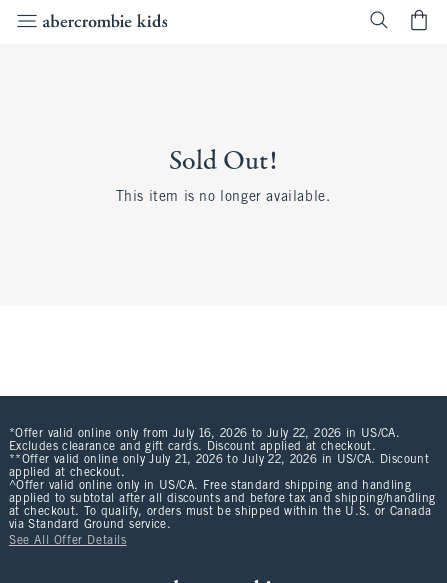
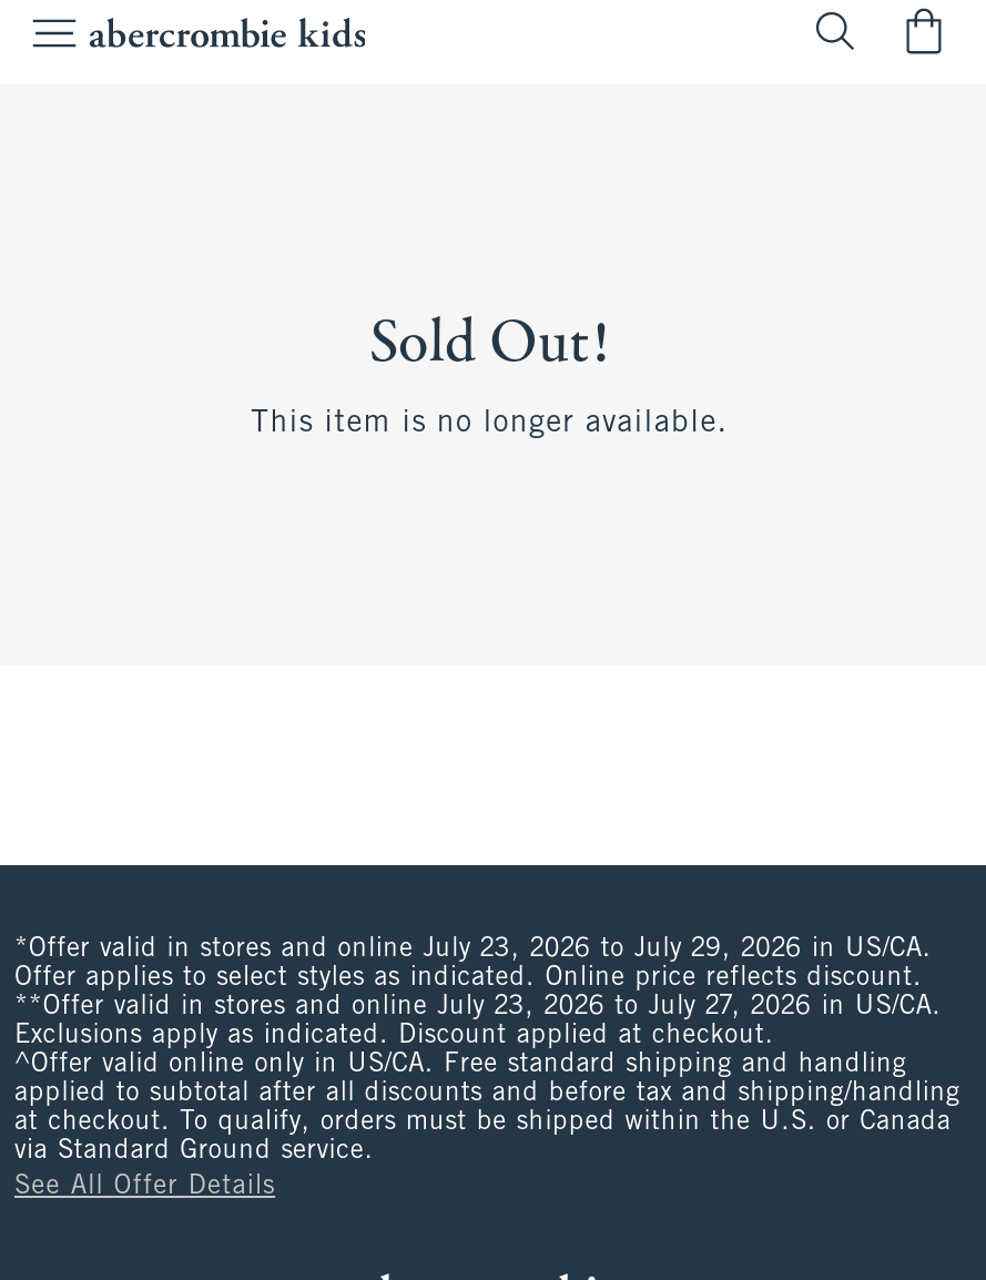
- *Offer valid online only from July 16, 2026 to July 22, 2026 in US/CA.
- Excludes clearance and gift cards. Discount applied at checkout.
- **Offer valid online only July 21, 2026 to July 22, 2026 in US/CA. Discount
- applied at checkout.
+ *Offer valid in stores and online July 23, 2026 to July 29, 2026 in US/CA.
+ Offer applies to select styles as indicated. Online price reflects discount.
+ **Offer valid in stores and online July 23, 2026 to July 27, 2026 in US/CA.
+ Exclusions apply as indicated. Discount applied at checkout.
